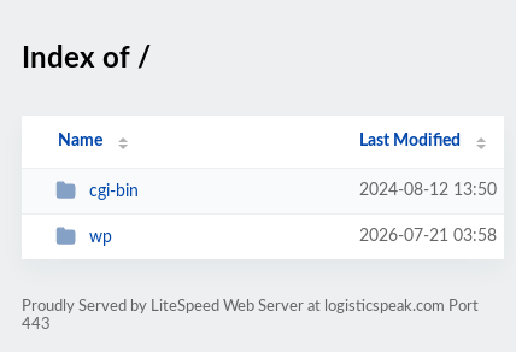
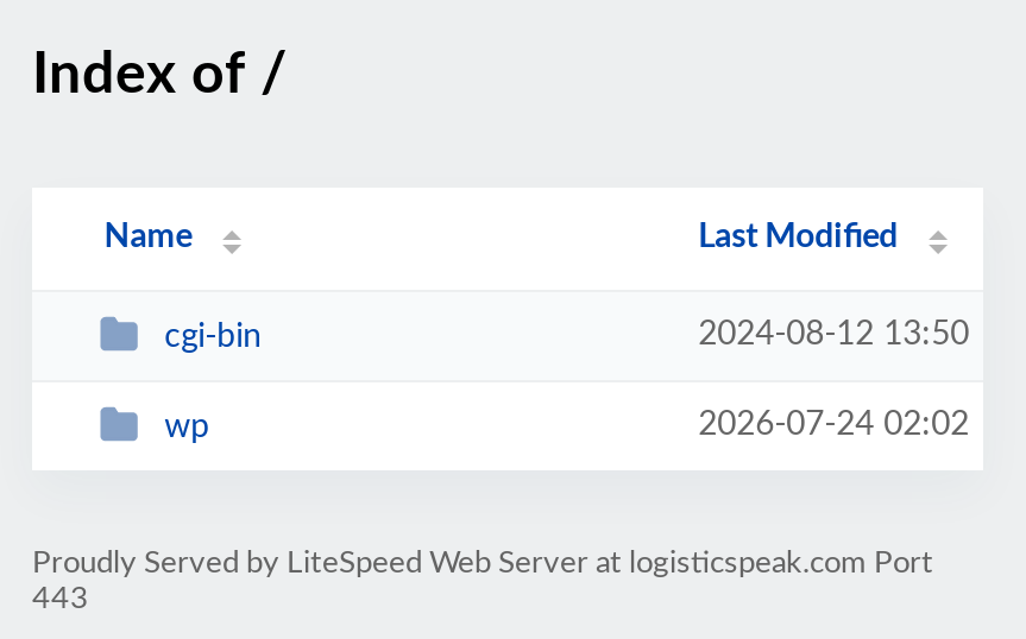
- 2026-07-21 03:58
+ 2026-07-24 02:02
